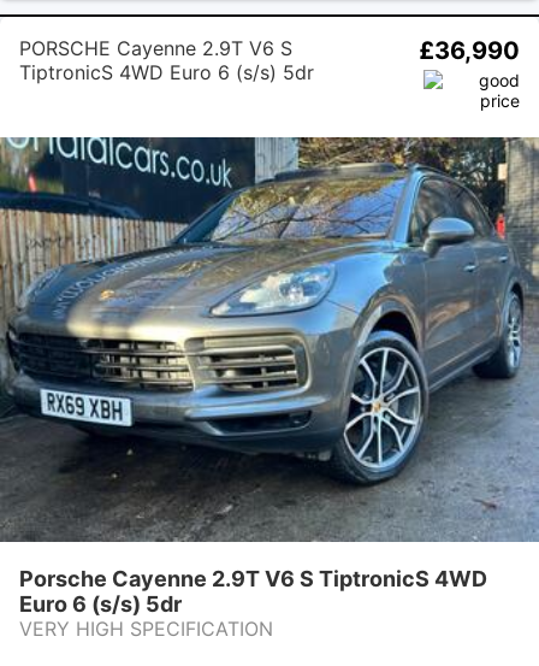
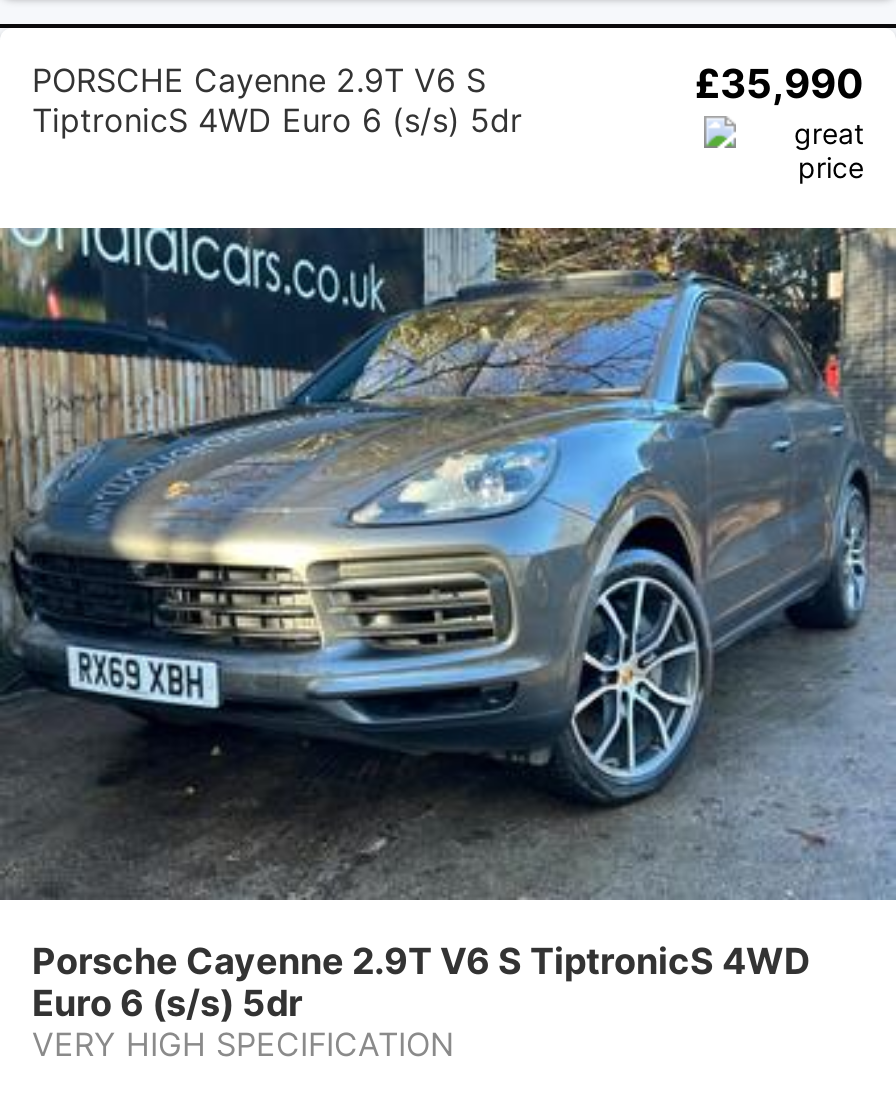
- £36,990
+ £35,990
